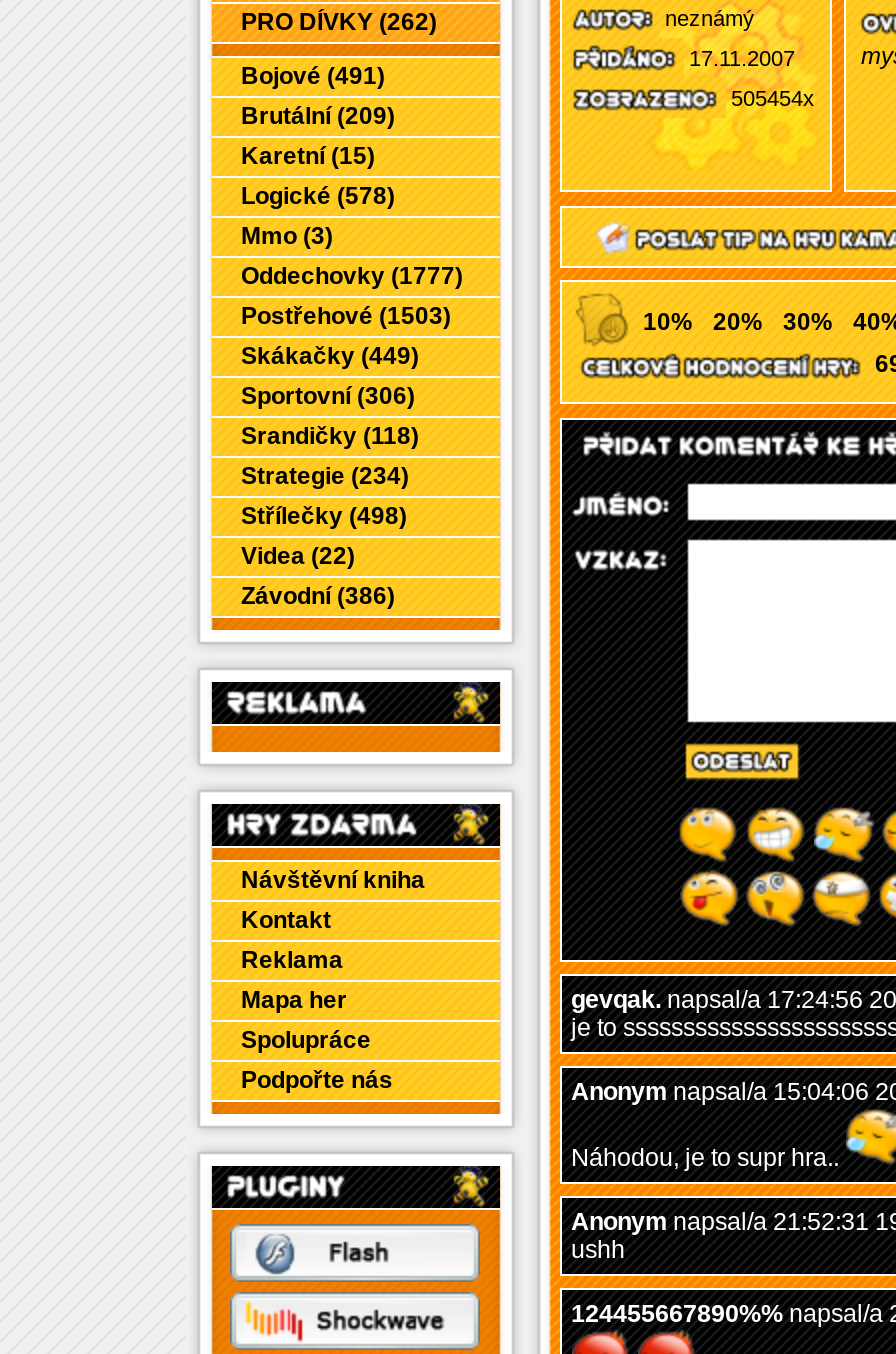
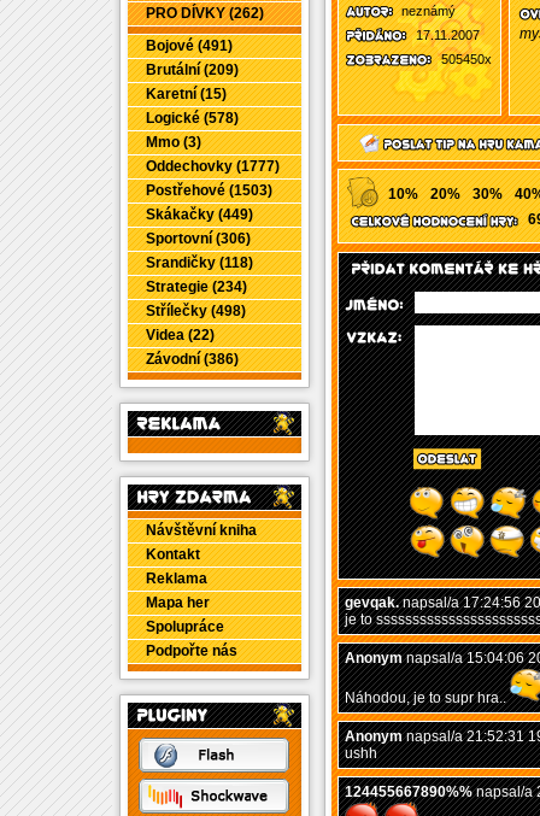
- 505454x
+ 505450x
